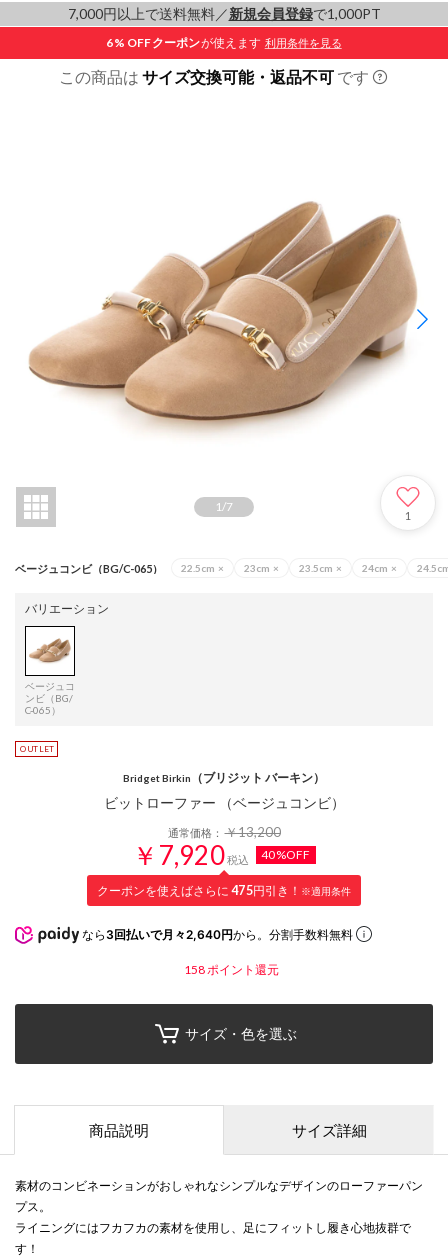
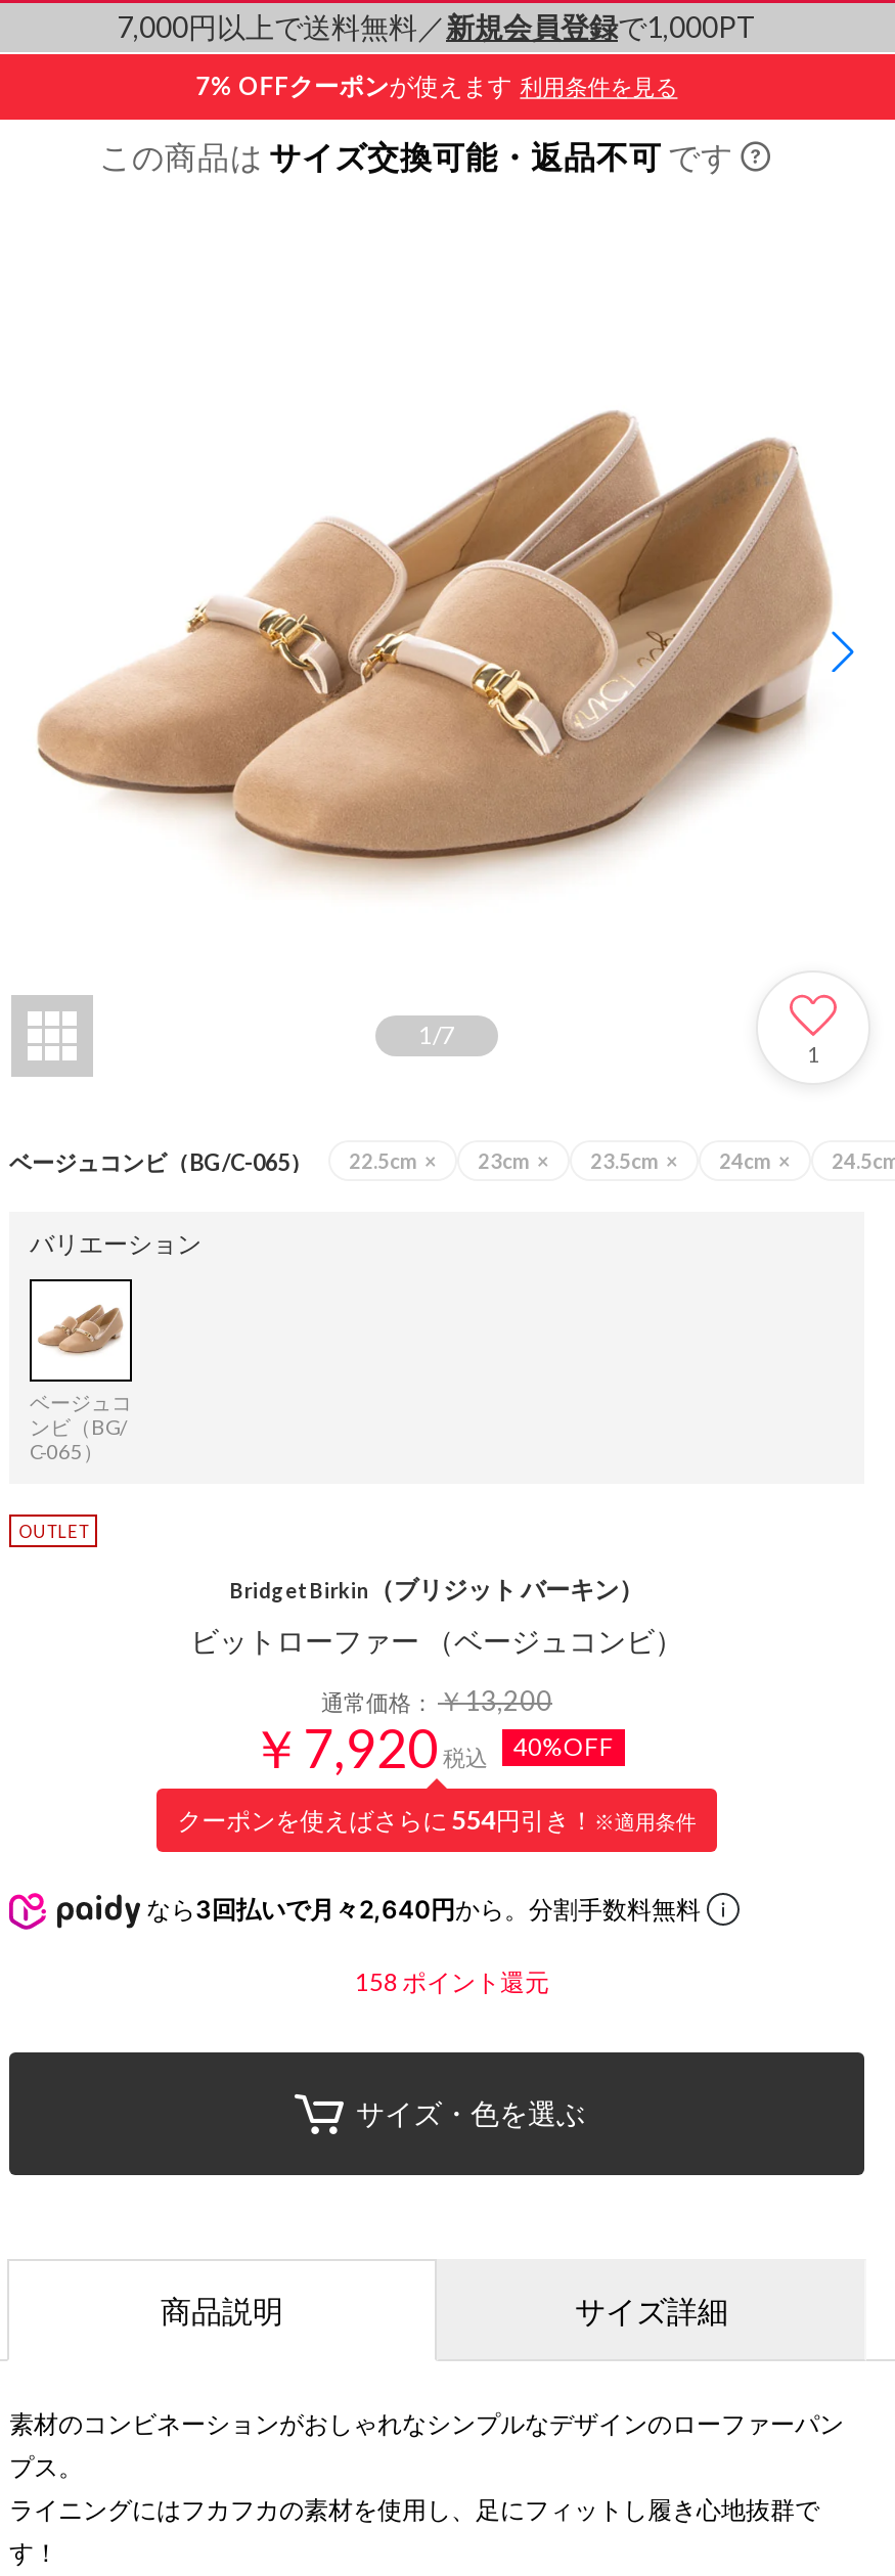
- 6% OFFクーポンが使えます 利用条件を見る
+ 7% OFFクーポンが使えます 利用条件を見る

- クーポンを使えばさらに475円引き！※適用条件
+ クーポンを使えばさらに554円引き！※適用条件
